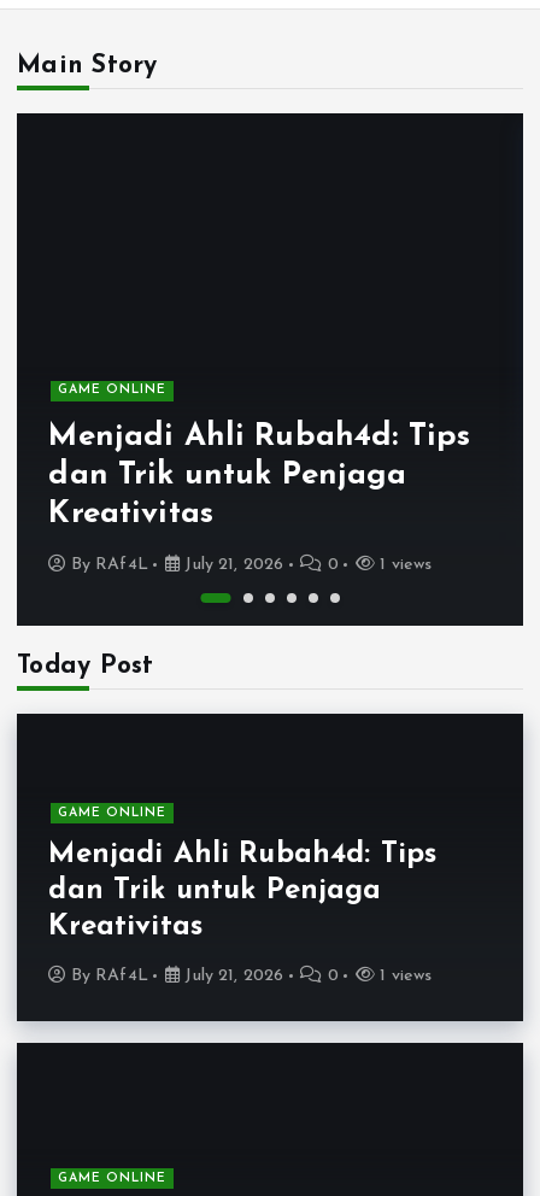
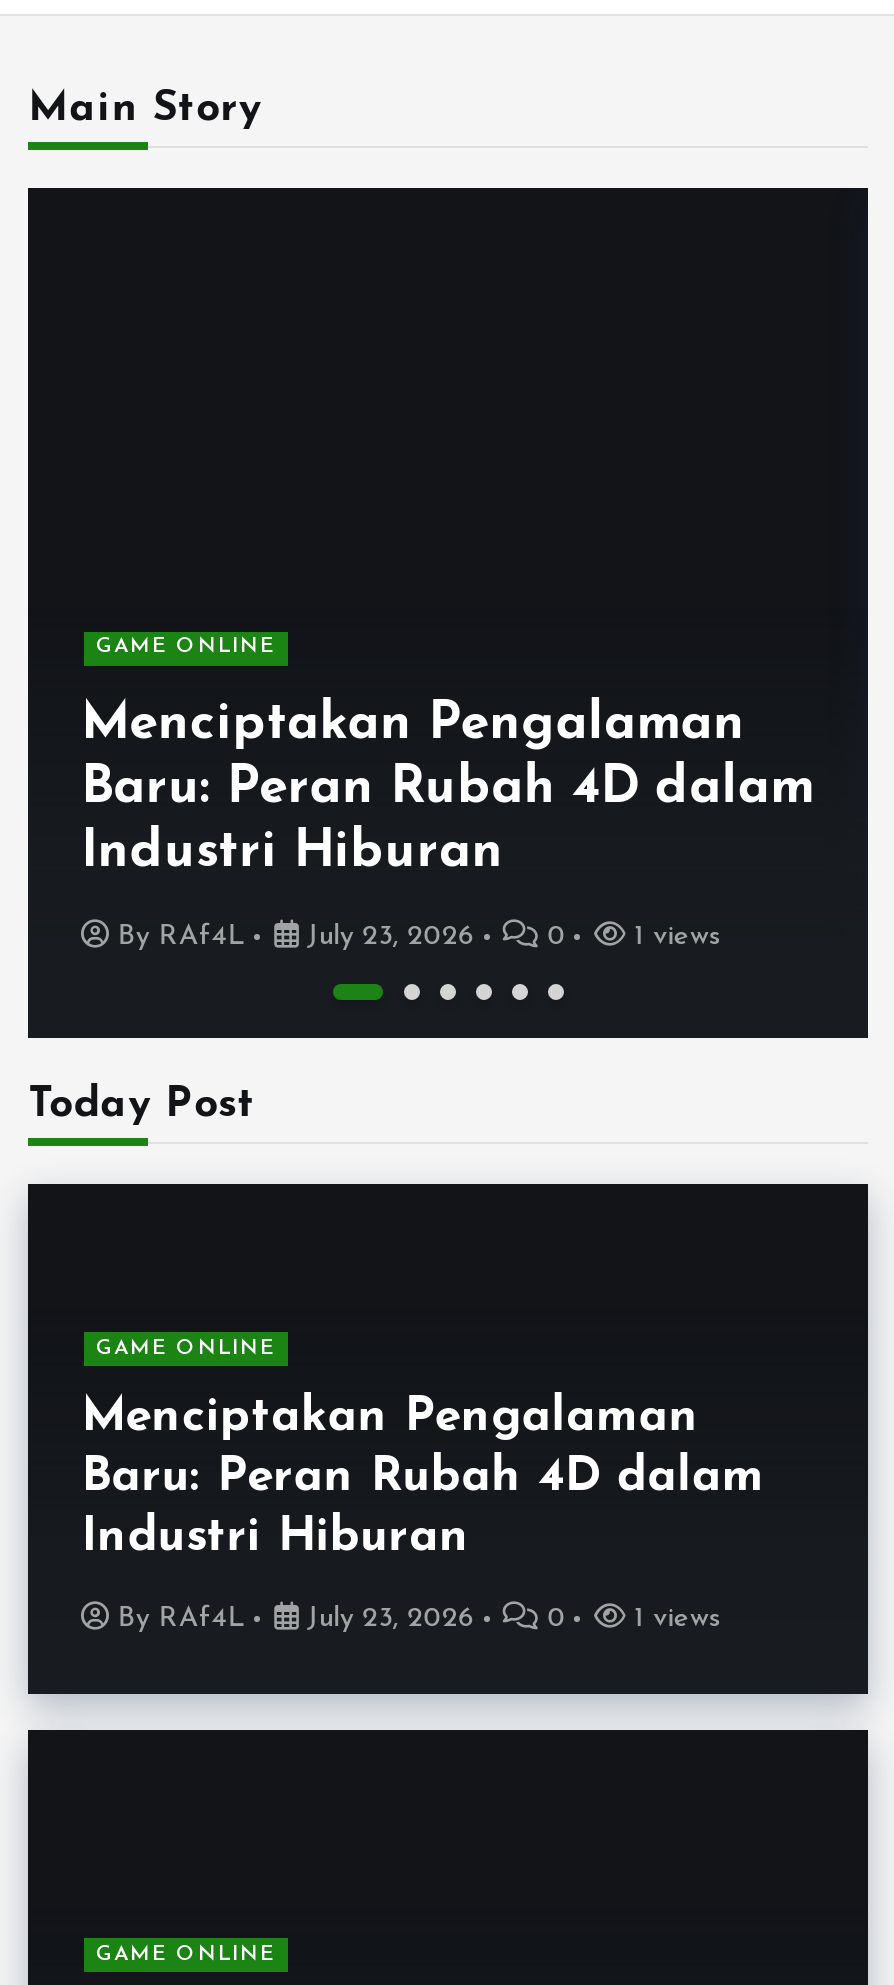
- Menjadi Ahli Rubah4d: Tips
- dan Trik untuk Penjaga
- Kreativitas
+ Menciptakan Pengalaman
+ Baru: Peran Rubah 4D dalam
+ Industri Hiburan

- By RAf4L July 21, 2026
+ By RAf4L July 23, 2026

- Menjadi Ahli Rubah4d: Tips
- dan Trik untuk Penjaga
- Kreativitas
+ Menciptakan Pengalaman
+ Baru: Peran Rubah 4D dalam
+ Industri Hiburan

- By RAf4L July 21, 2026
+ By RAf4L July 23, 2026
